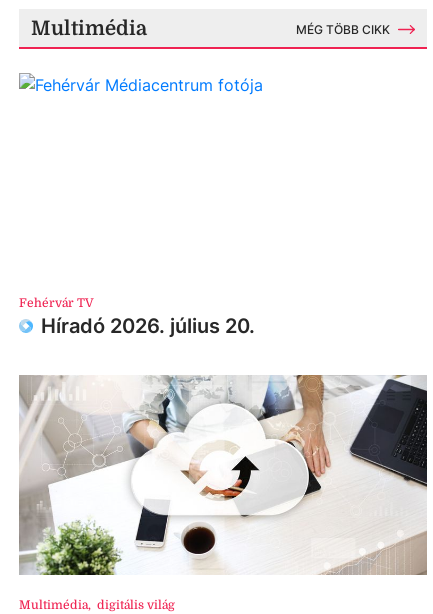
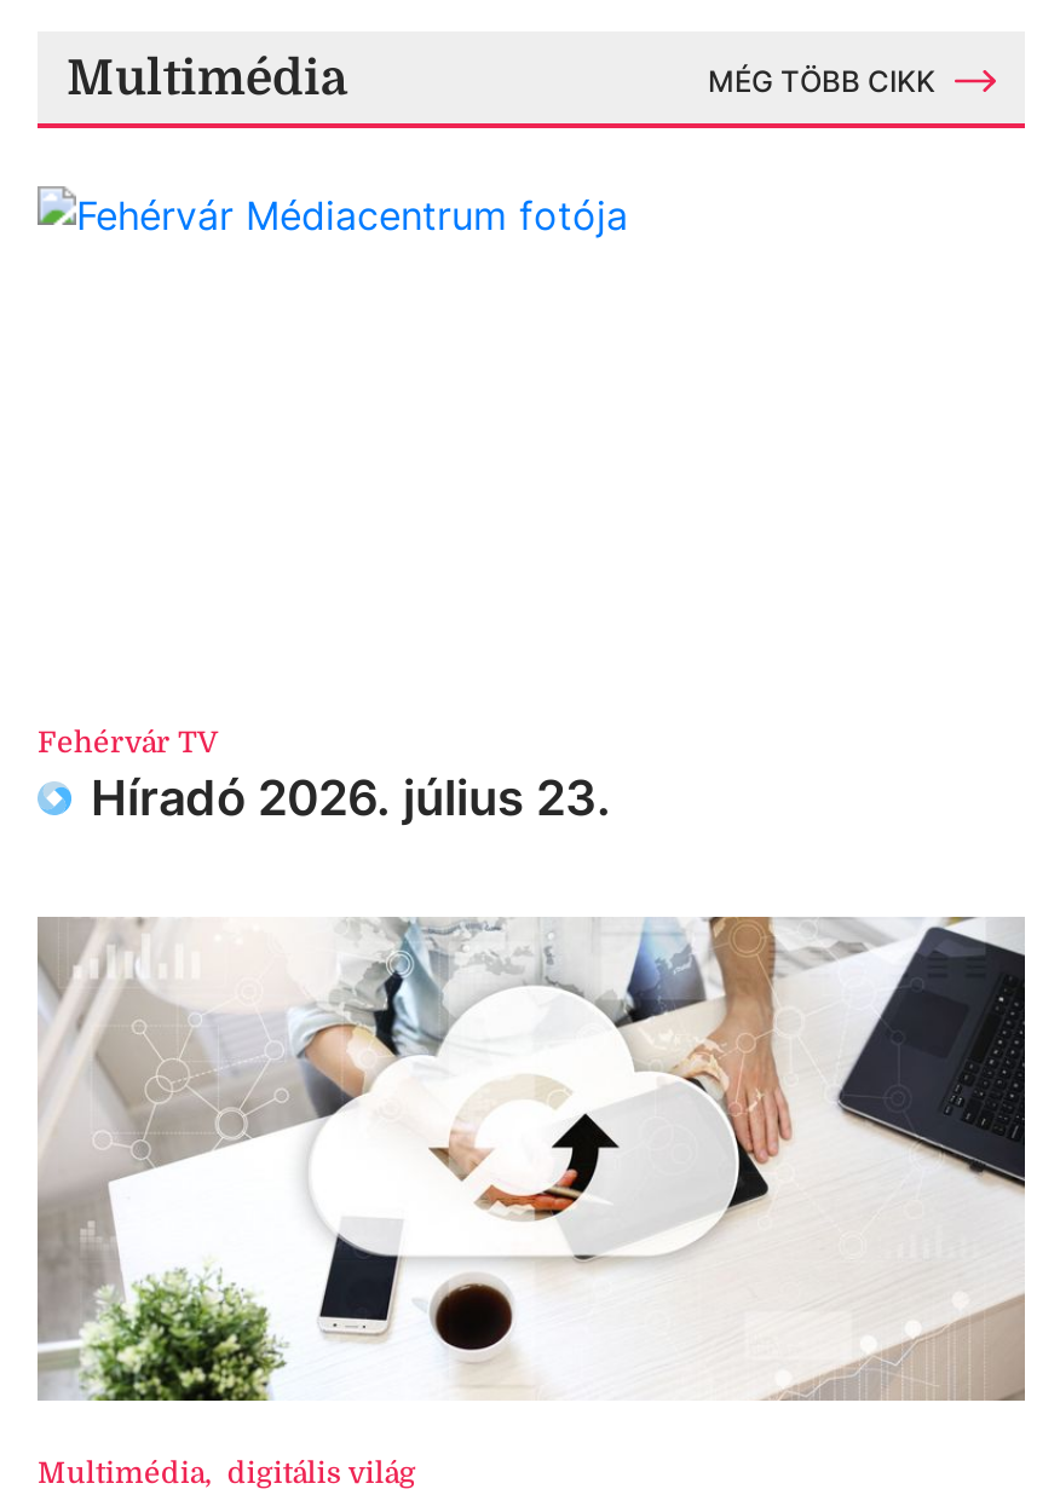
- Híradó 2026. július 20.
+ Híradó 2026. július 23.
